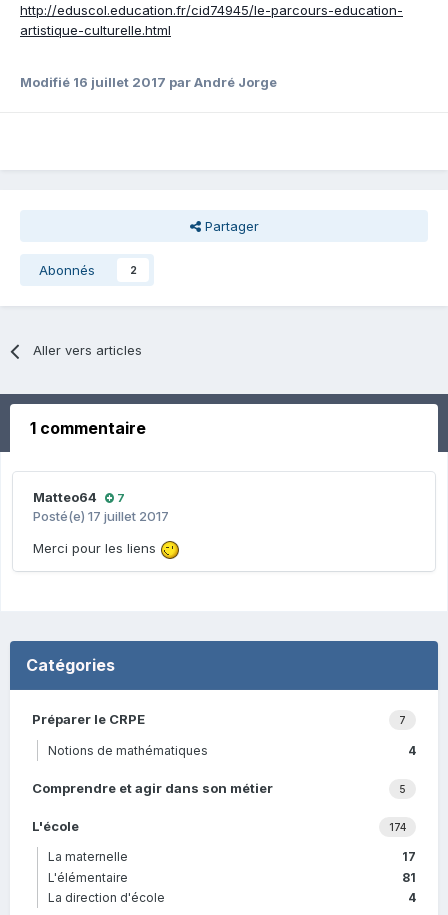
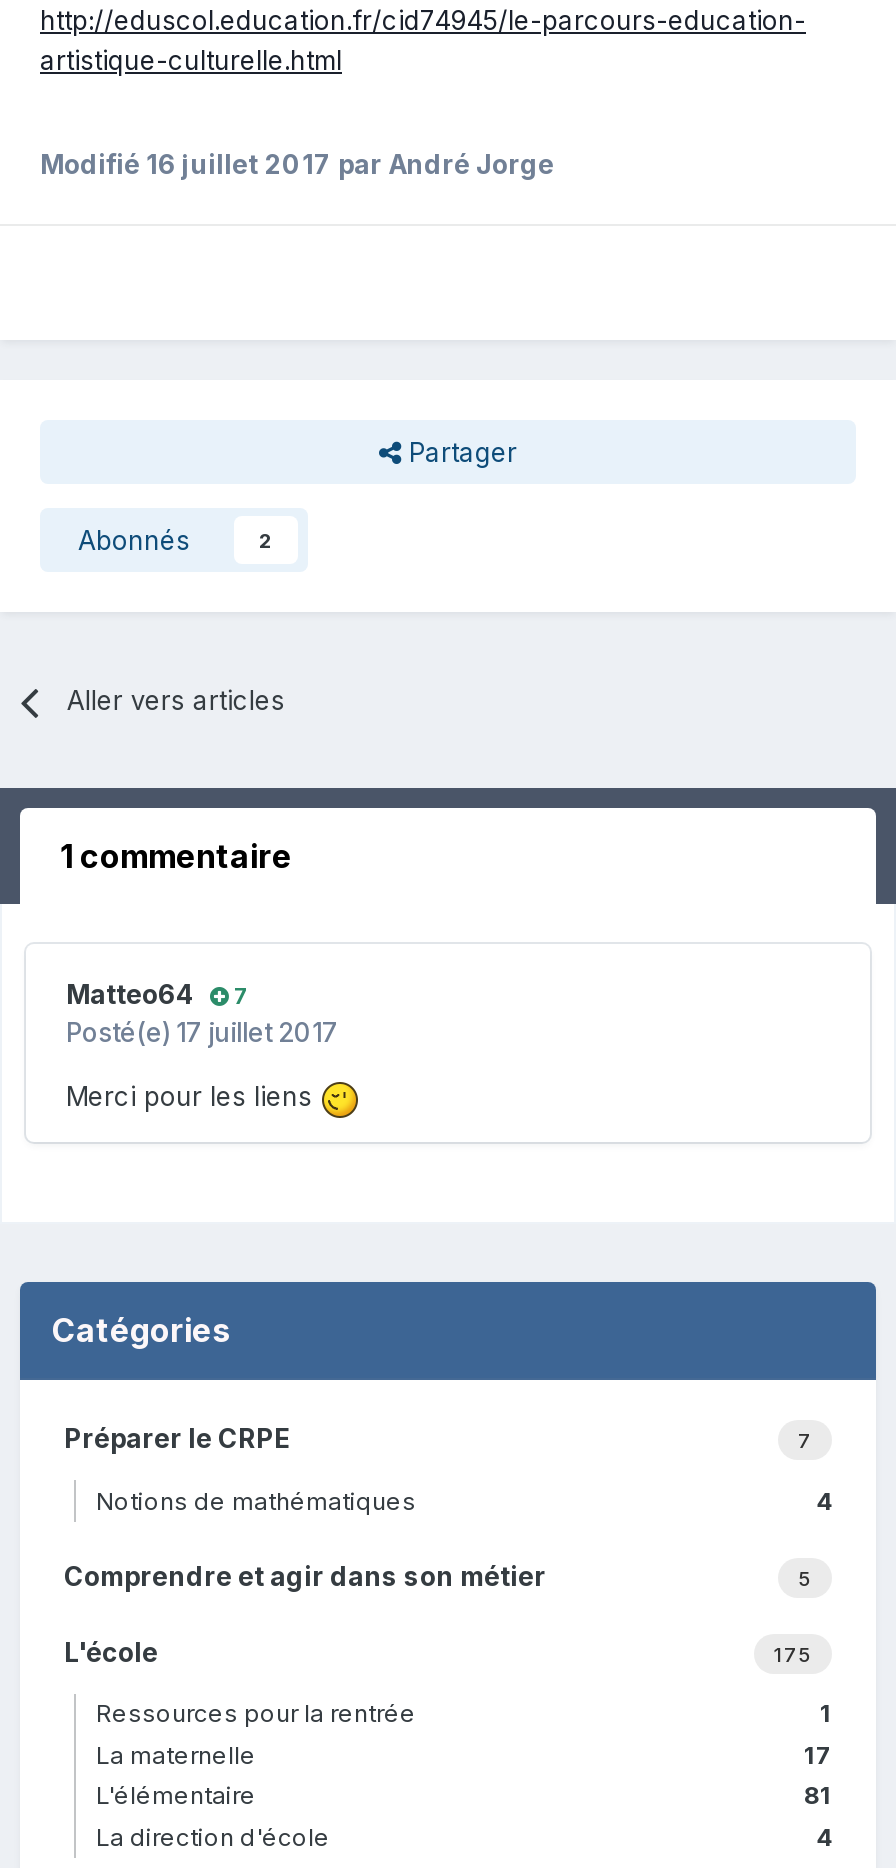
- 174
+ 175

+ 1
+ Ressources pour la rentrée
